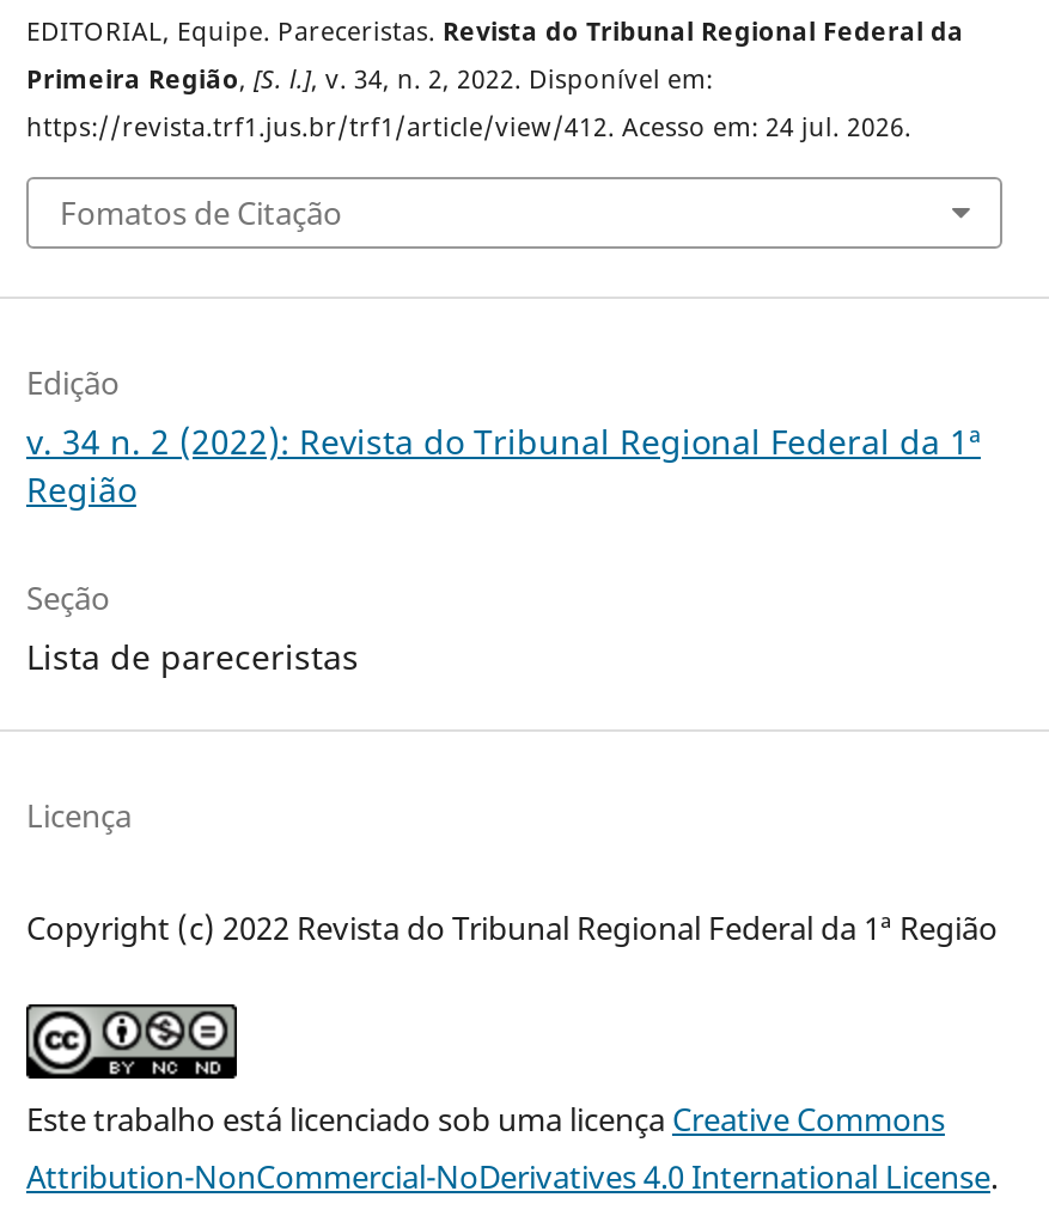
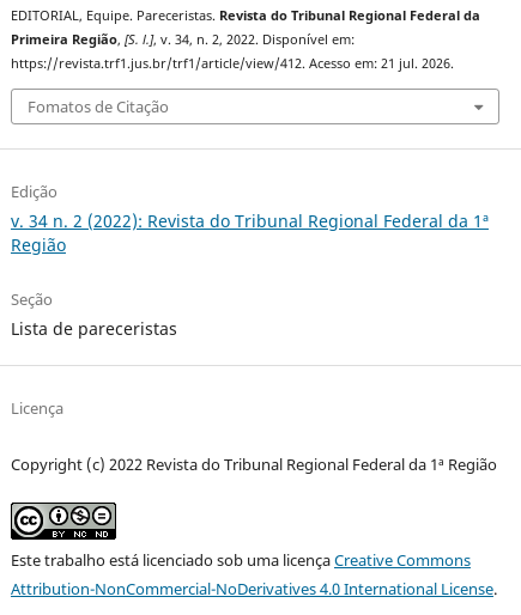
- https://revista.trf1.jus.br/trf1/article/view/412. Acesso em: 24 jul. 2026.
+ https://revista.trf1.jus.br/trf1/article/view/412. Acesso em: 21 jul. 2026.
